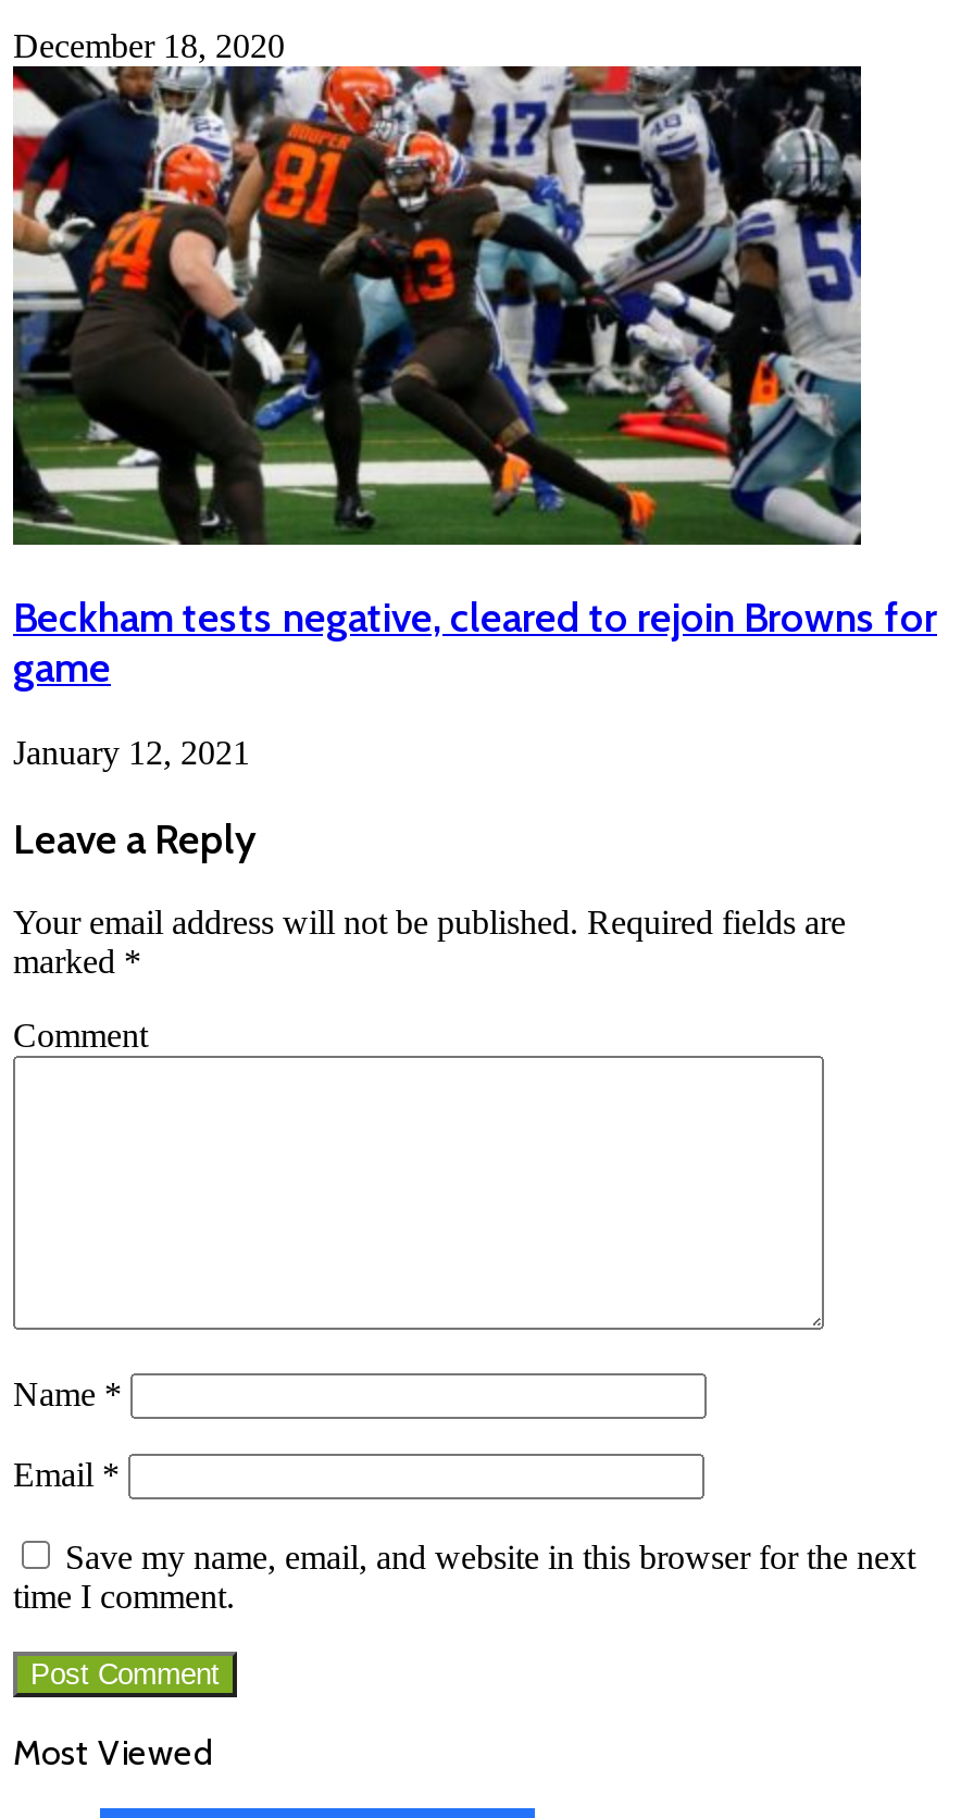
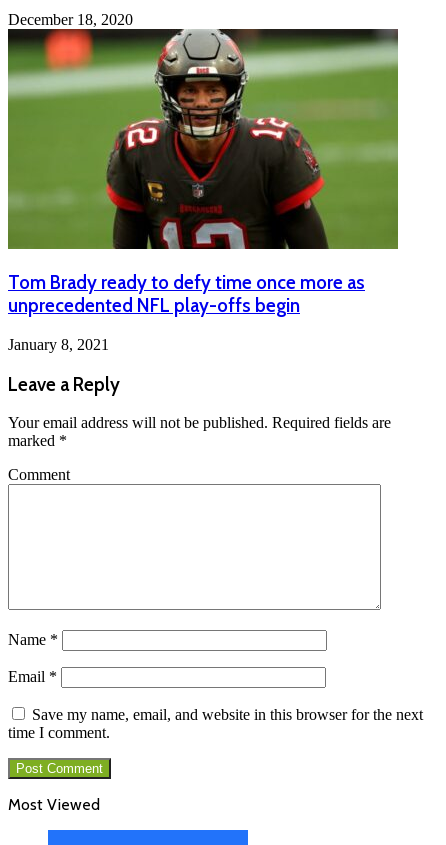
- [image]
- Beckham tests negative, cleared to rejoin Browns for
- game
+ [image]
+ Tom Brady ready to defy time once more as
+ unprecedented NFL play-offs begin

- January 12, 2021
+ January 8, 2021
